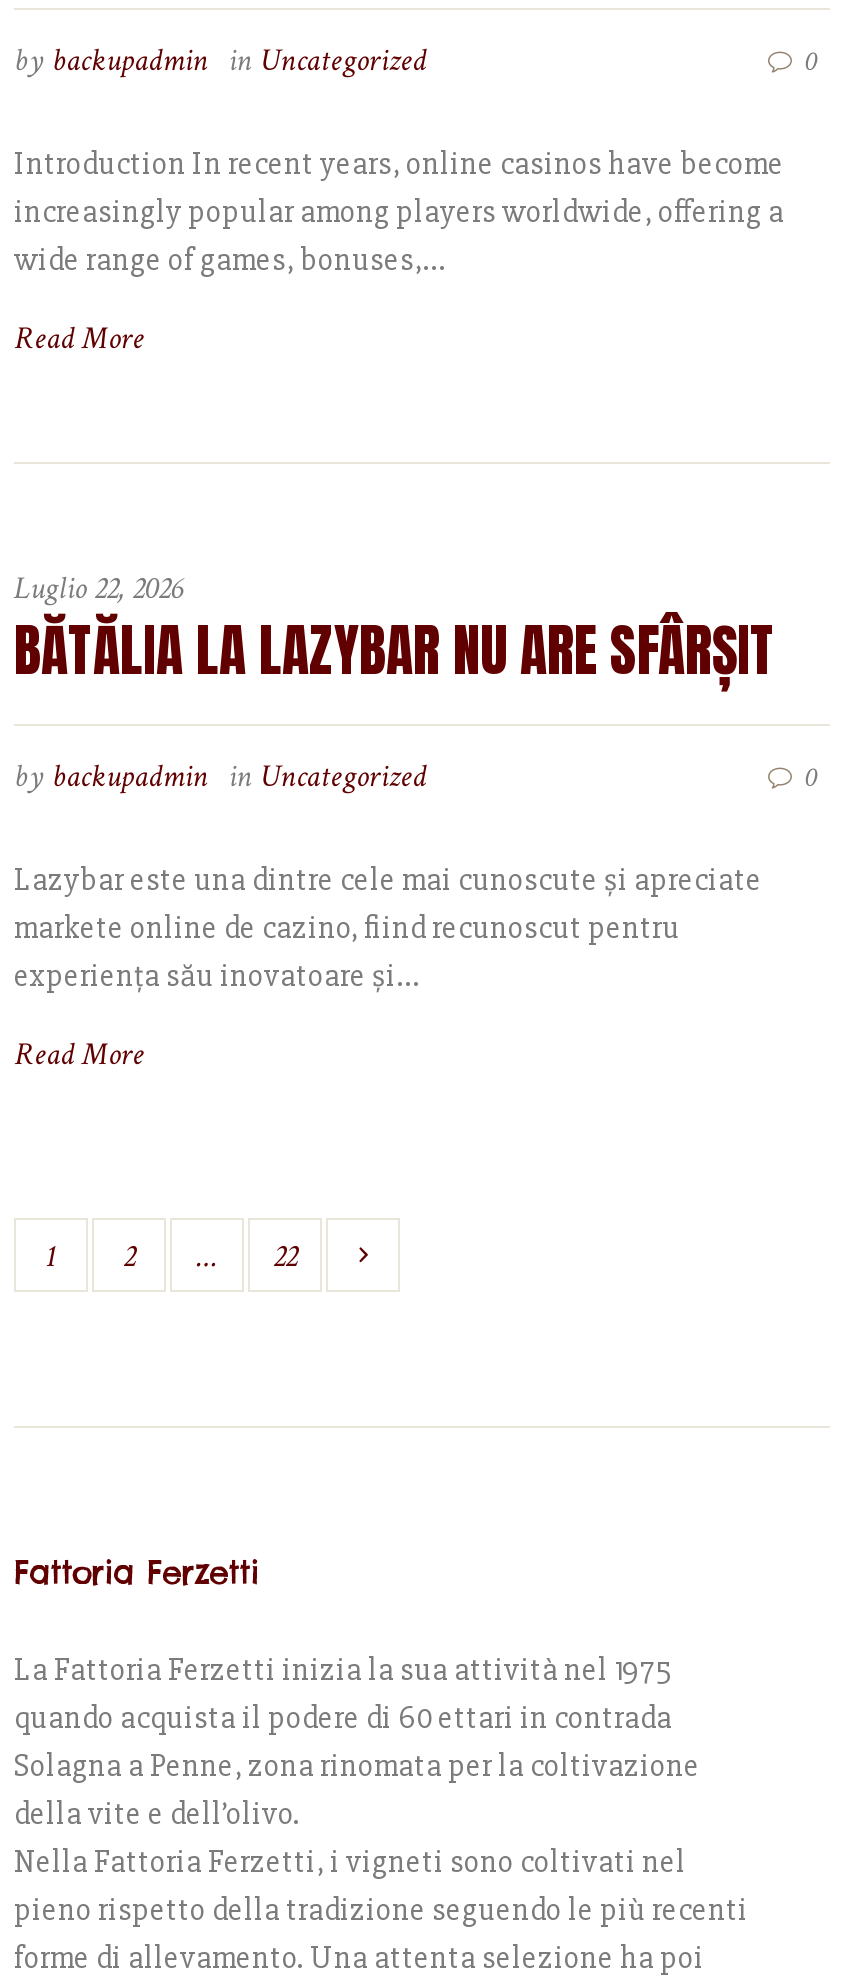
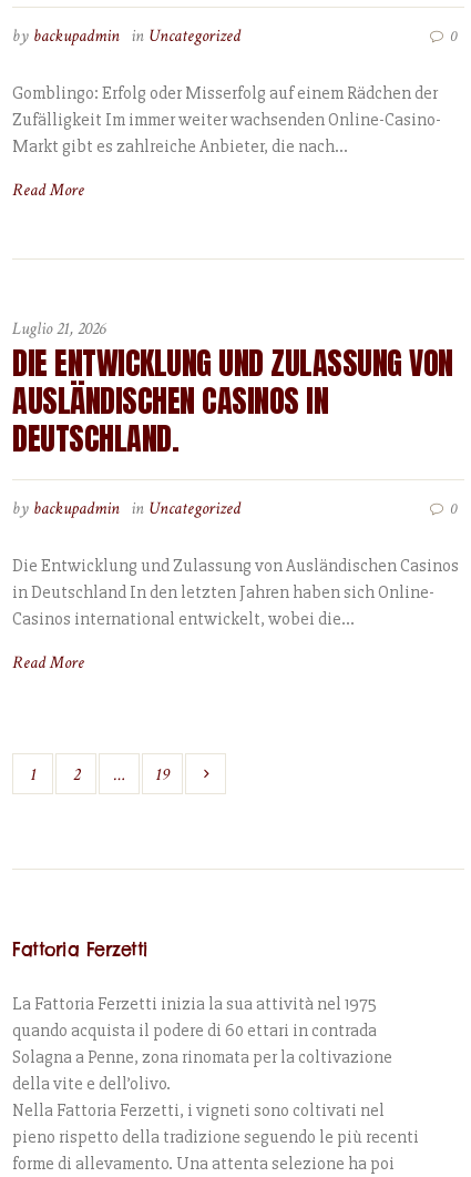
- Introduction In recent years, online casinos have become
- increasingly popular among players worldwide, offering a
- wide range of games, bonuses,...
+ Gomblingo: Erfolg oder Misserfolg auf einem Rädchen der
+ Zufälligkeit Im immer weiter wachsenden Online-Casino-
+ Markt gibt es zahlreiche Anbieter, die nach...

- Luglio 22, 2026
- BĂTĂLIA LA LAZYBAR NU ARE SFÂRȘIT
+ Luglio 21, 2026
+ DIE ENTWICKLUNG UND ZULASSUNG VON
+ AUSLÄNDISCHEN CASINOS IN
+ DEUTSCHLAND.

- Lazybar este una dintre cele mai cunoscute și apreciate
- markete online de cazino, fiind recunoscut pentru
- experiența său inovatoare și...
+ Die Entwicklung und Zulassung von Ausländischen Casinos
+ in Deutschland In den letzten Jahren haben sich Online-
+ Casinos international entwickelt, wobei die...

- 22
+ 19
